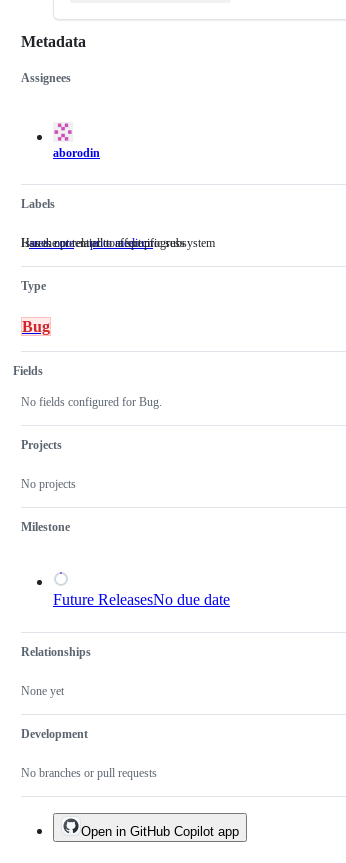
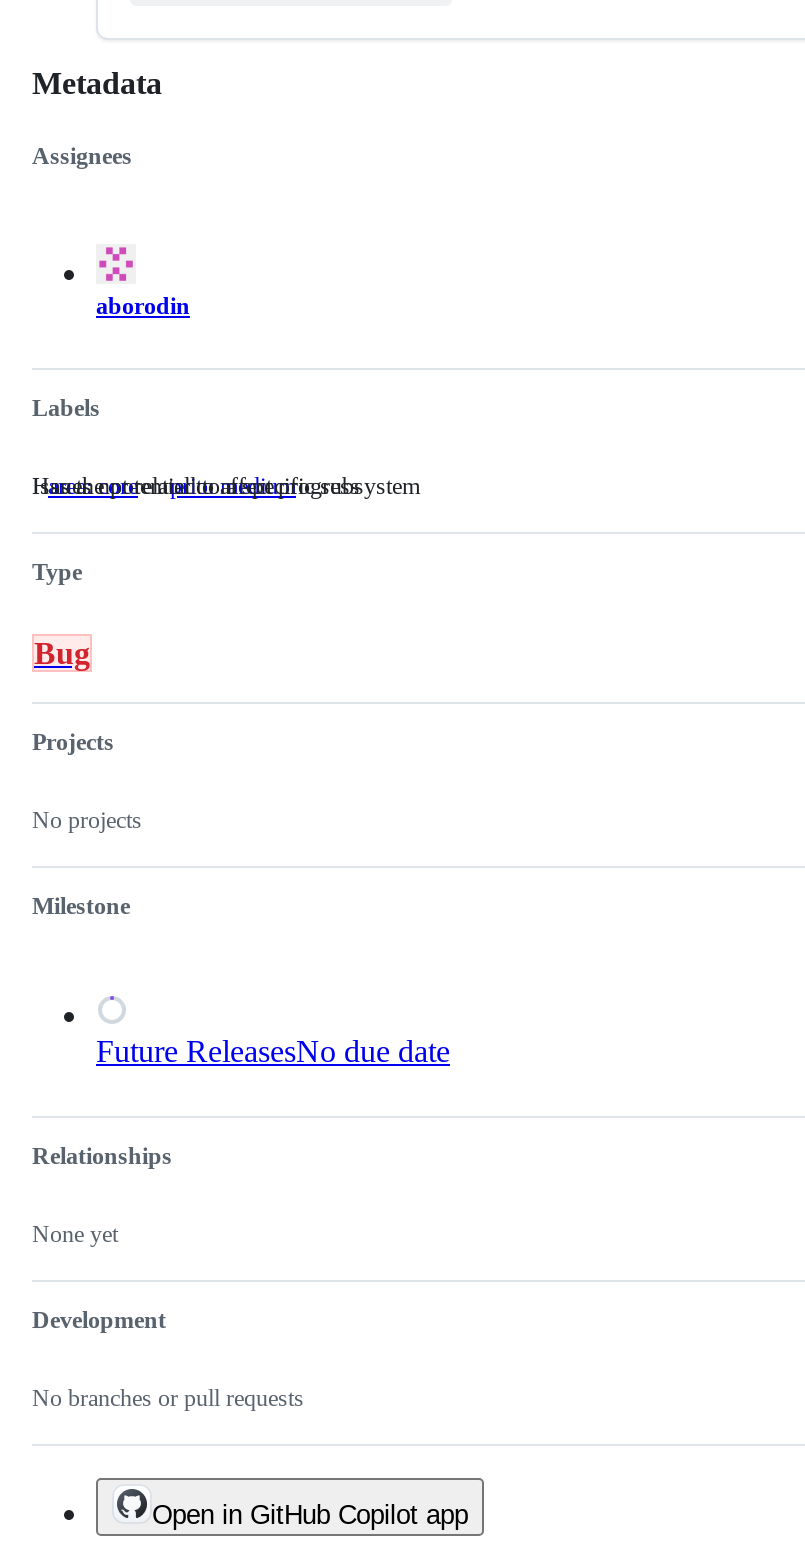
- Fields
- No fields configured for Bug.
